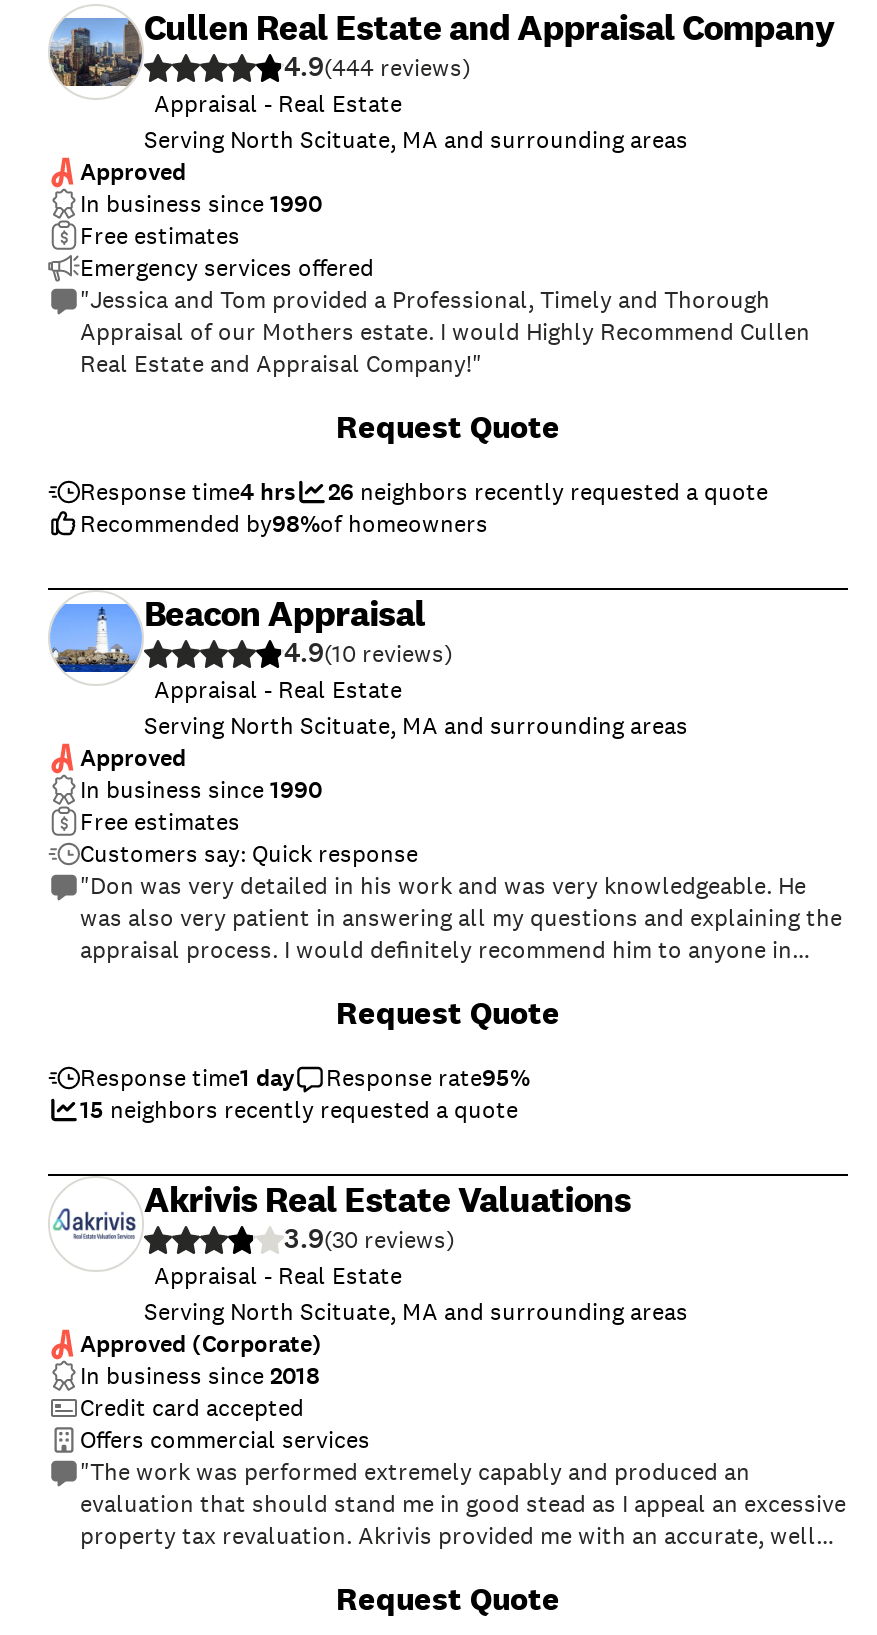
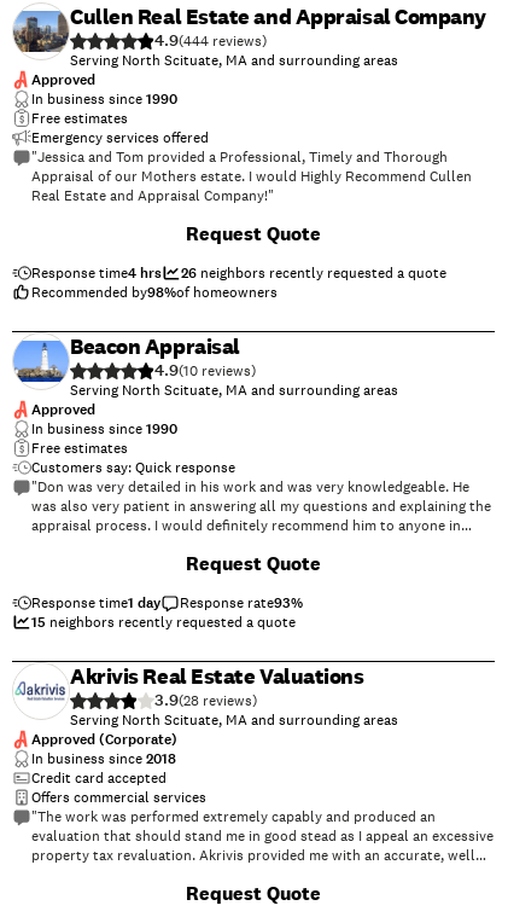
- Appraisal - Real Estate

- Appraisal - Real Estate

- Response rate95%
+ Response rate93%

- 3.9(30
+ 3.9(28

- Appraisal - Real Estate
